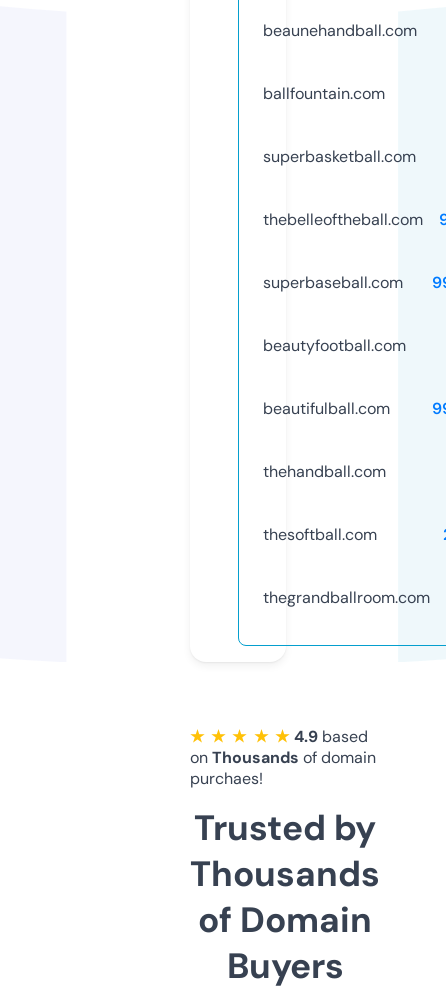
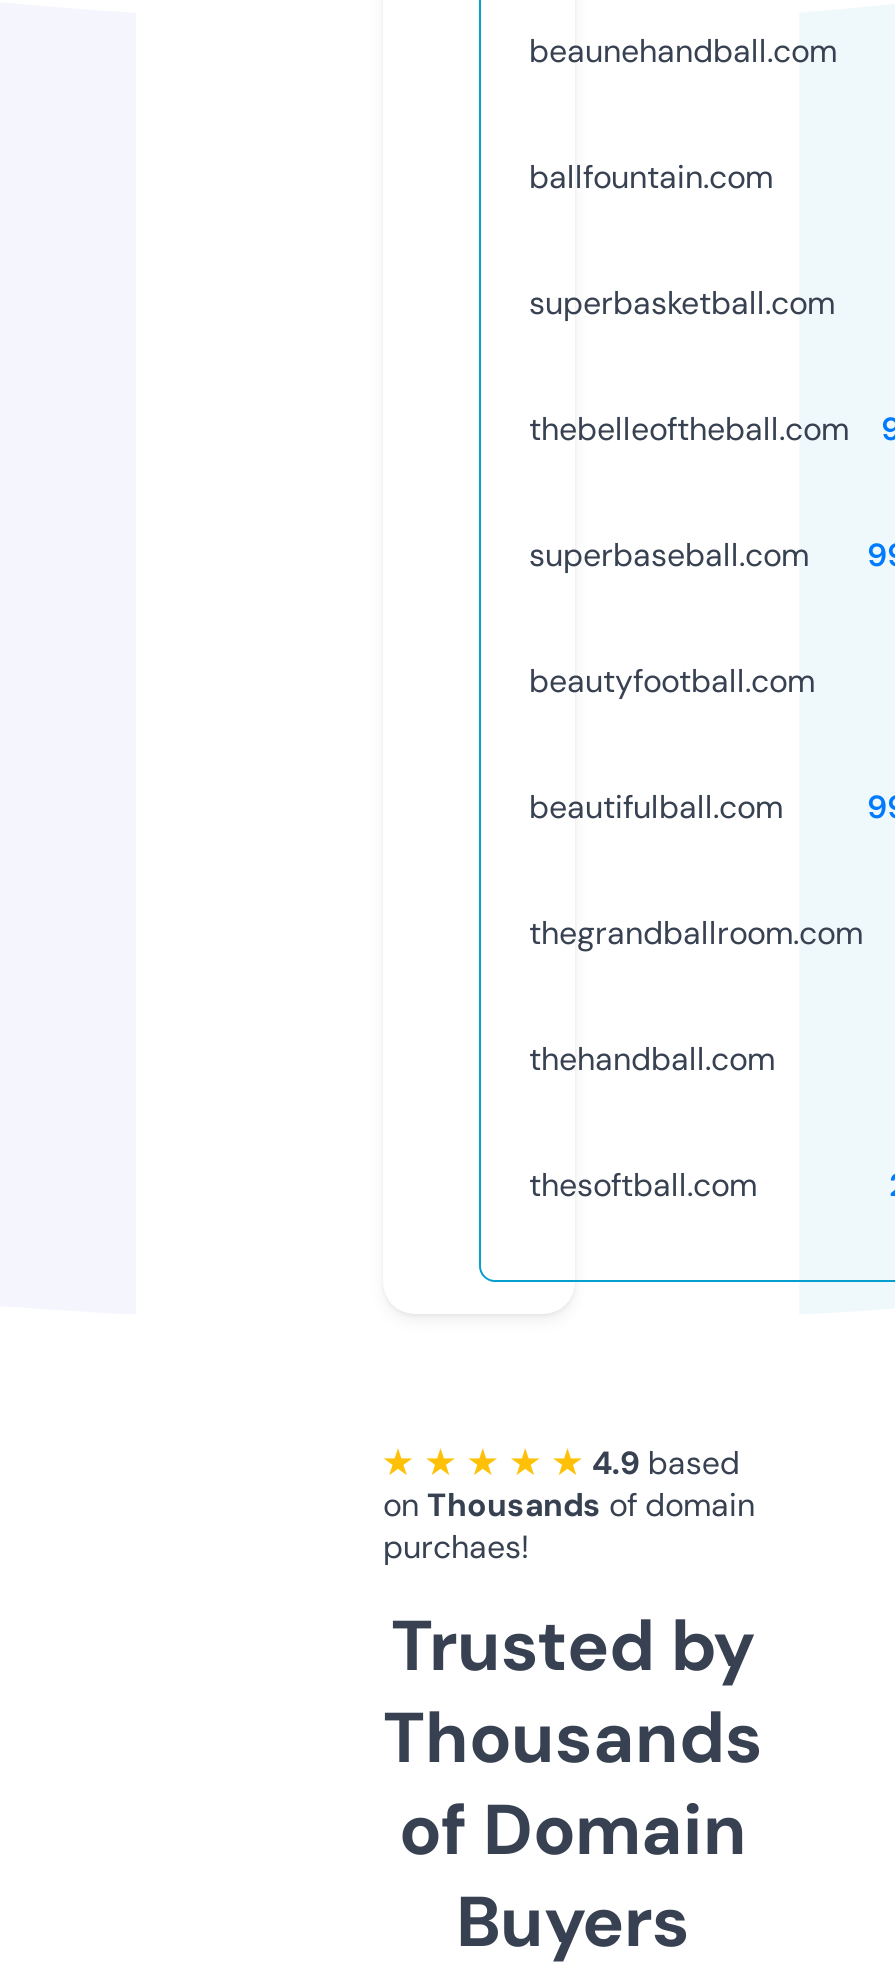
moved down: thehandball.com | thesoftball.com

moved up: thegrandballroom.com
